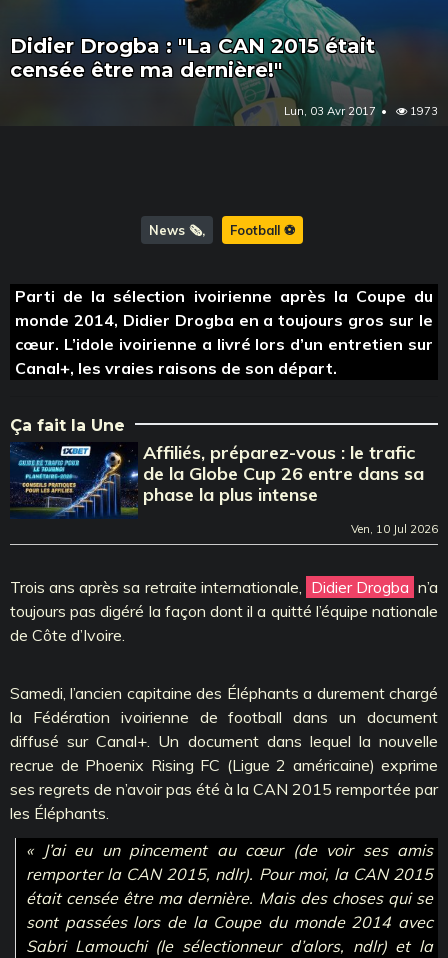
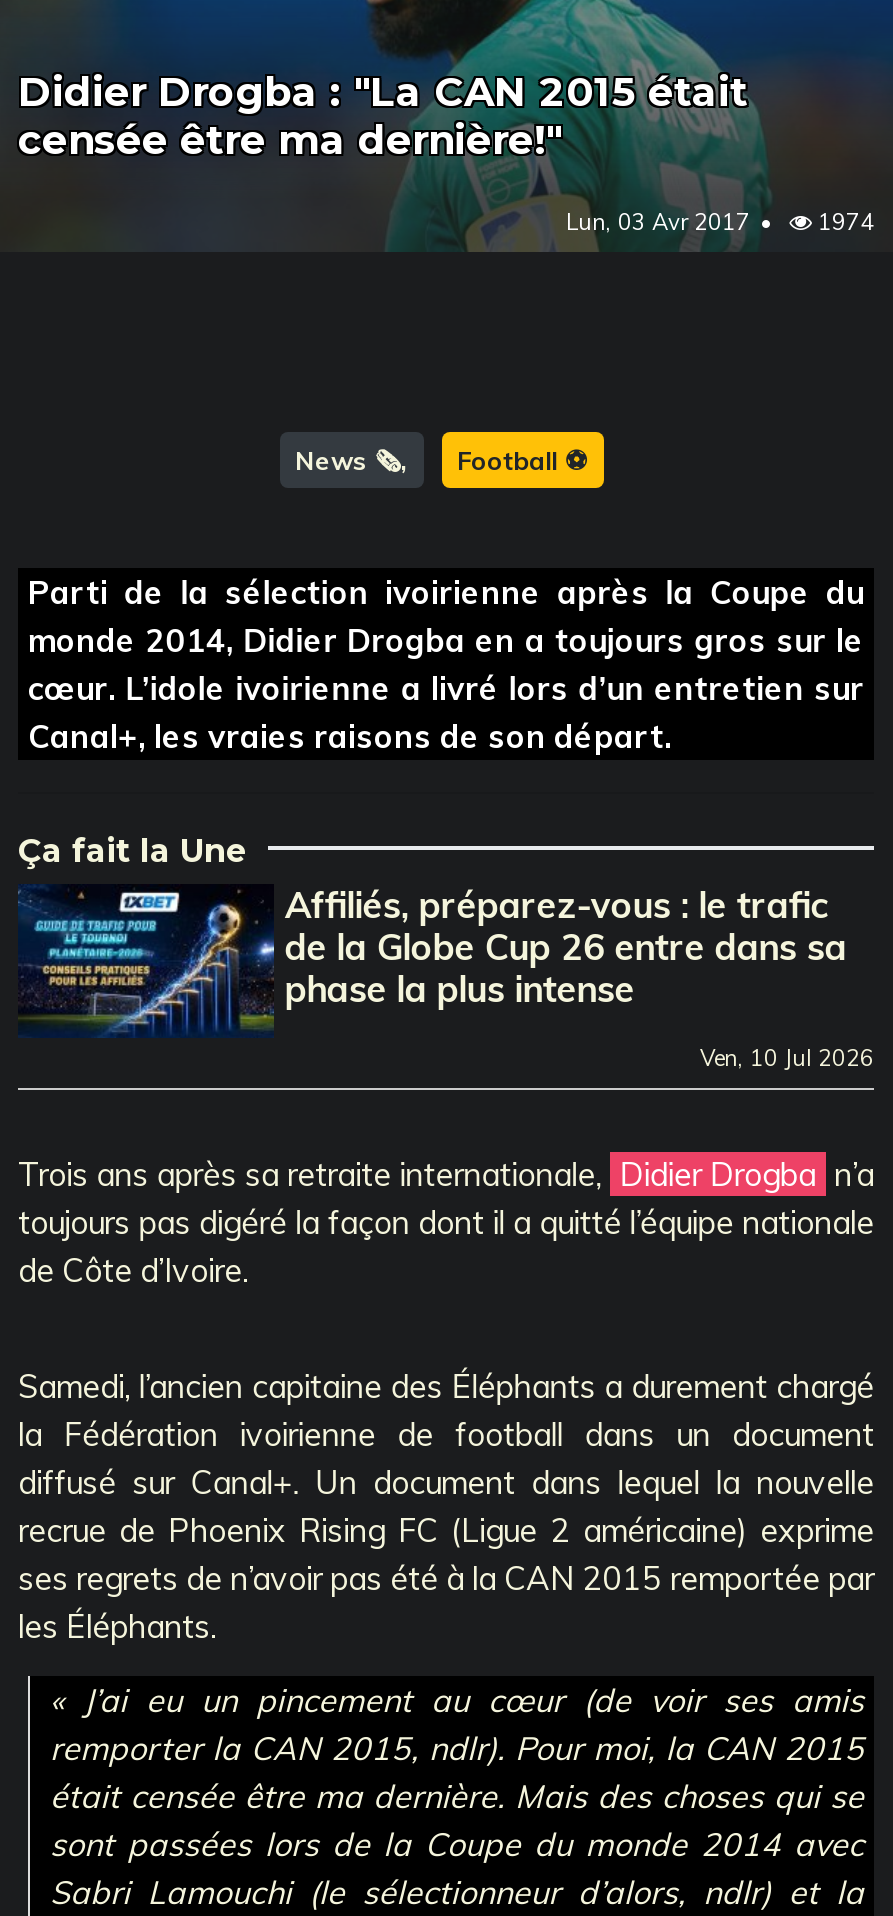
- 1973
+ 1974
